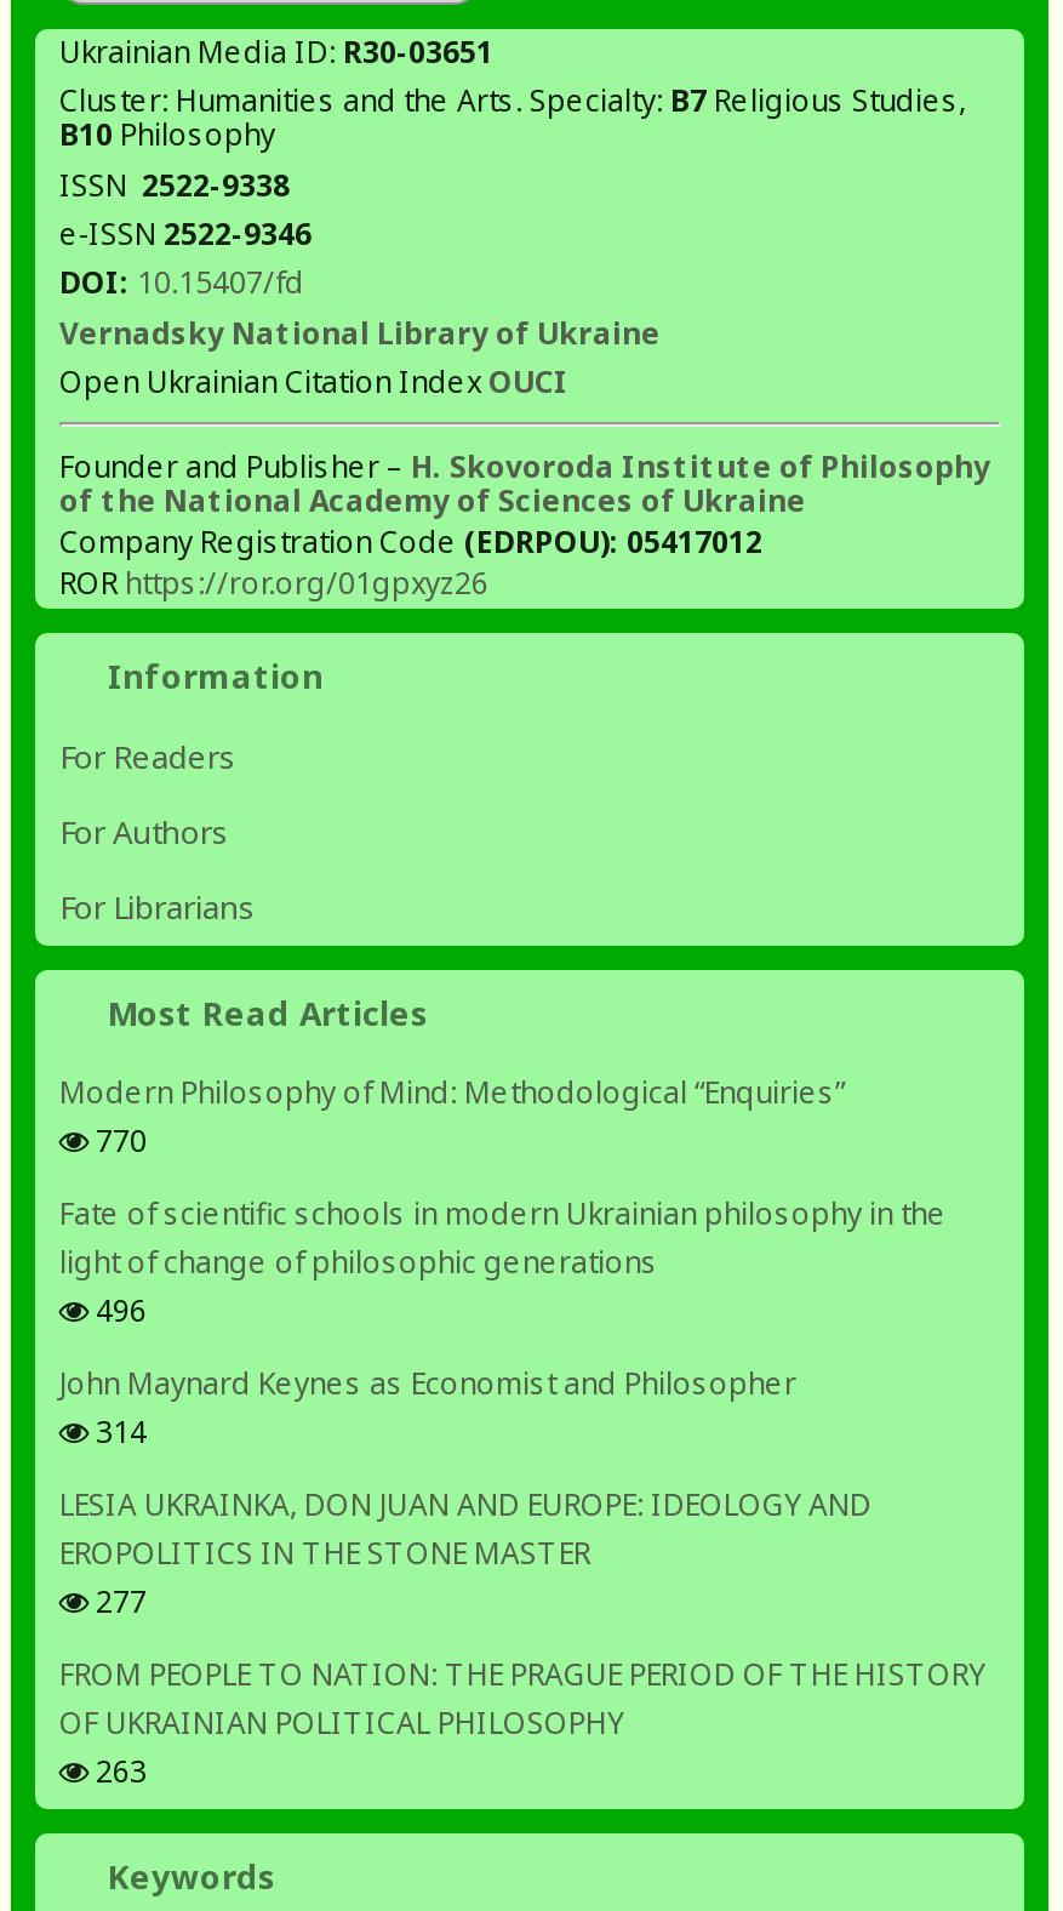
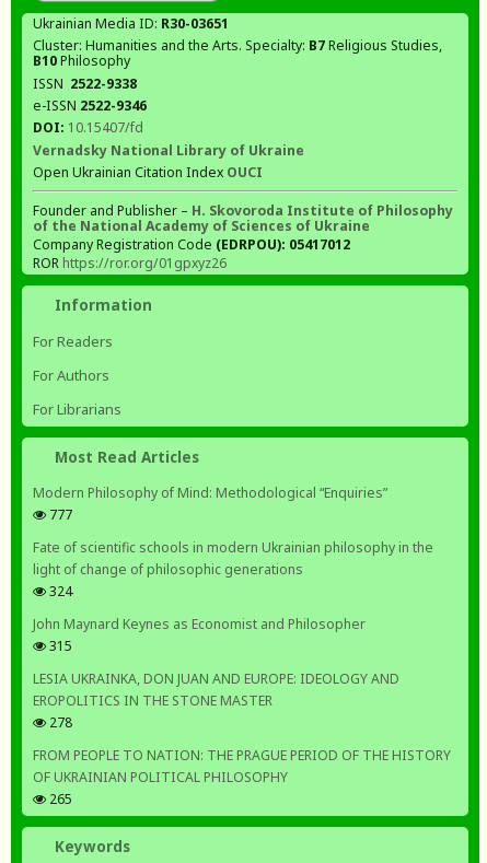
- 770
+ 777

- 496
+ 324

- 314
+ 315

- 277
+ 278

- 263
+ 265
